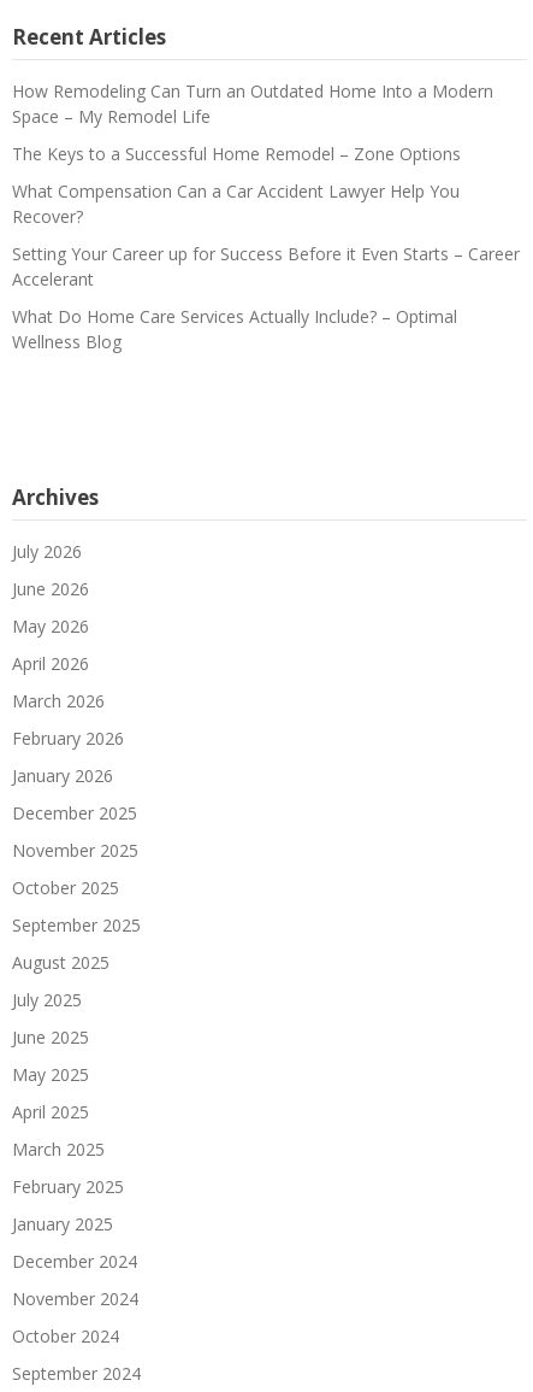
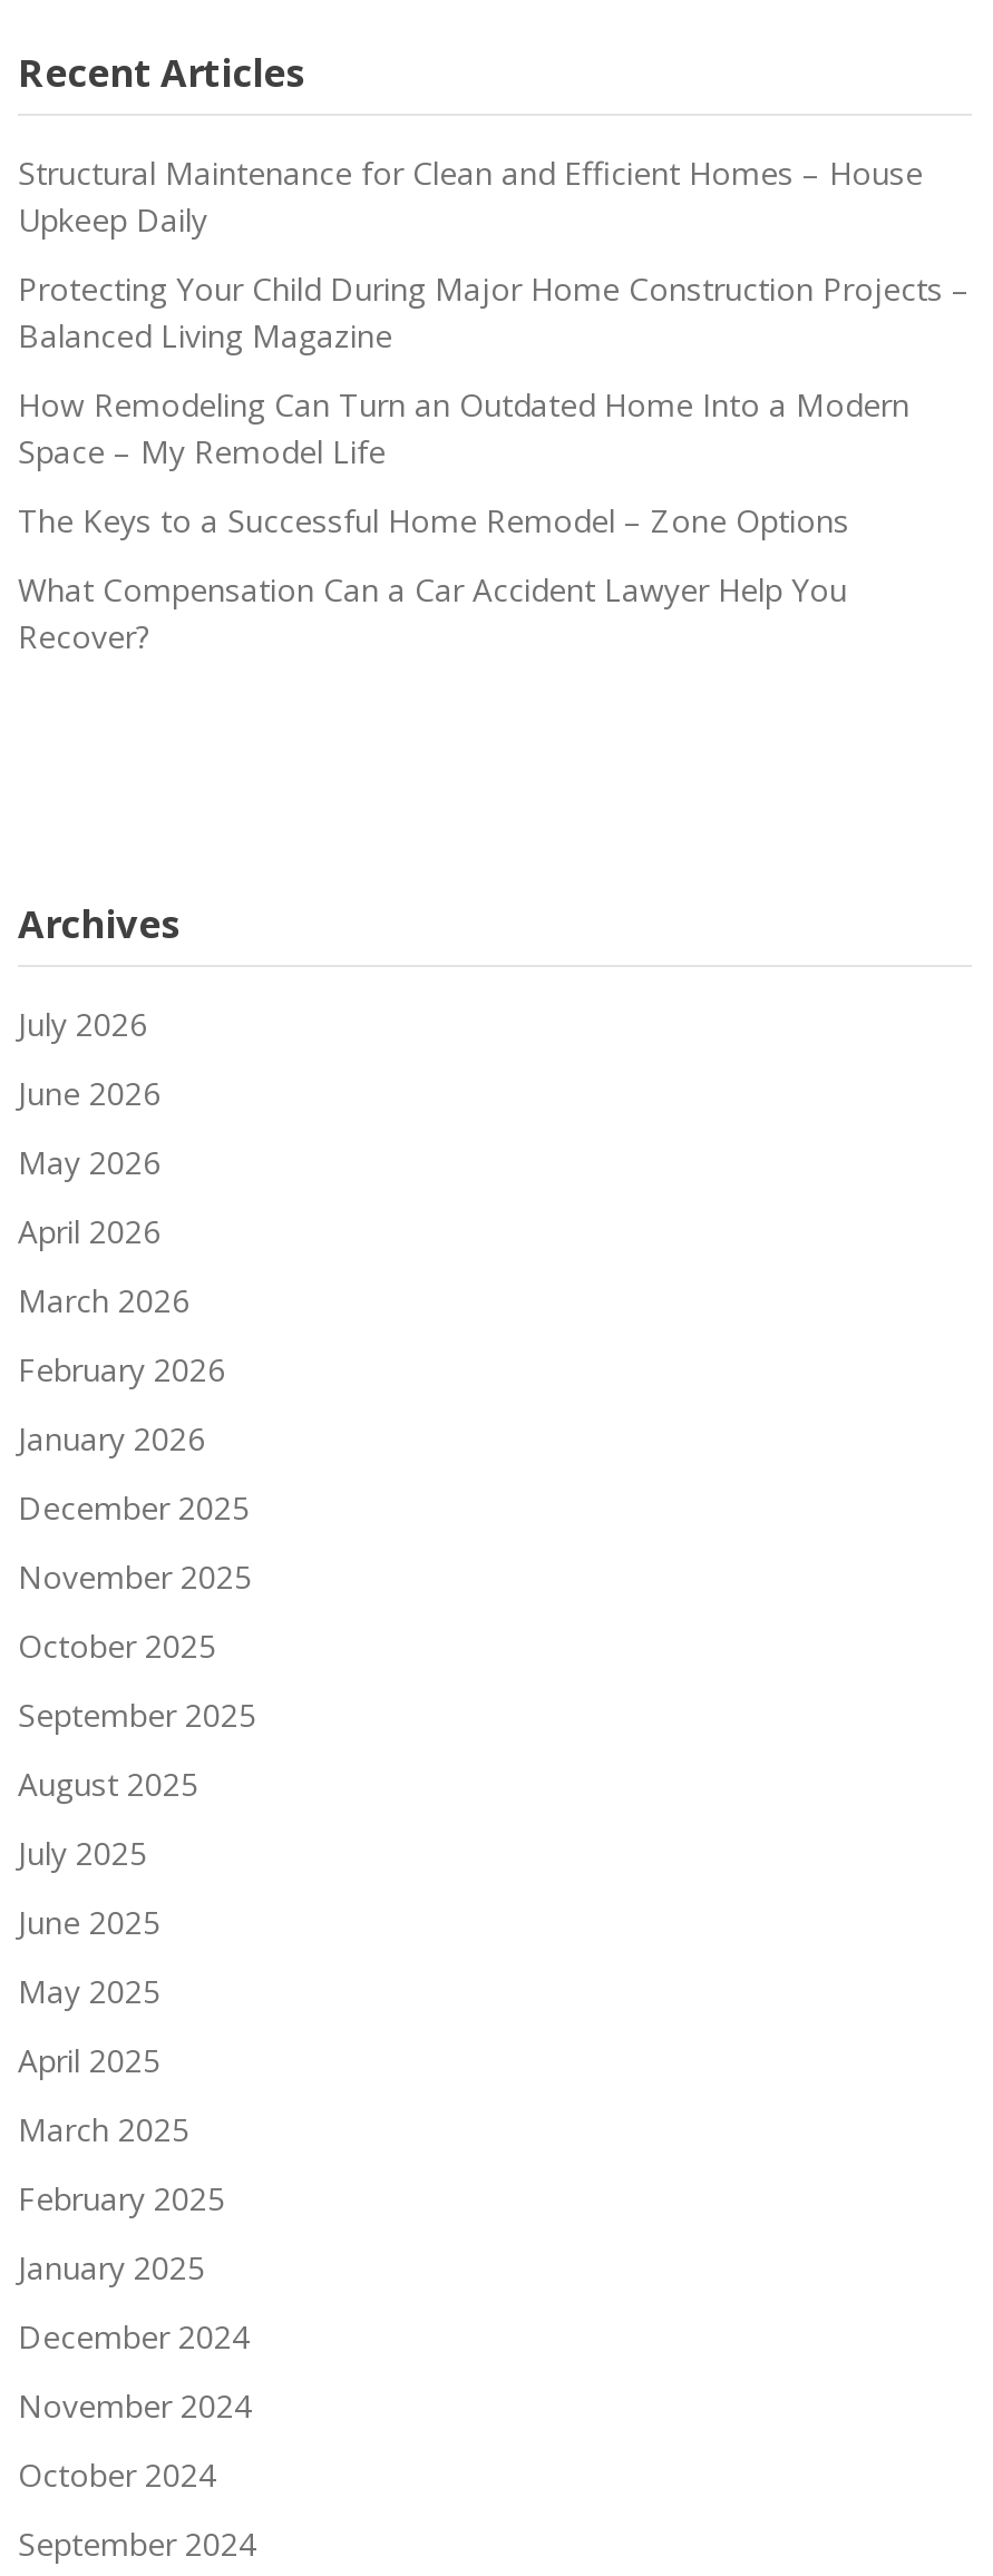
+ Structural Maintenance for Clean and Efficient Homes – House
+ Upkeep Daily
+ Protecting Your Child During Major Home Construction Projects –
+ Balanced Living Magazine

moved down: How Remodeling Can Turn an Outdated Home Into a Modern | Space – My Remodel Life | The Keys to a Successful Home Remodel – Zone Options | What Compensation Can a Car Accident Lawyer Help You | Recover?

- Setting Your Career up for Success Before it Even Starts – Career
- Accelerant
- What Do Home Care Services Actually Include? – Optimal
- Wellness Blog
